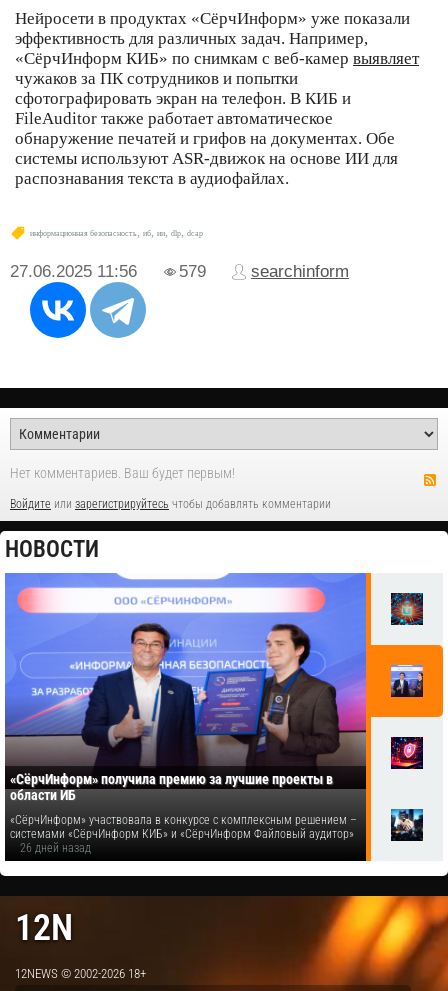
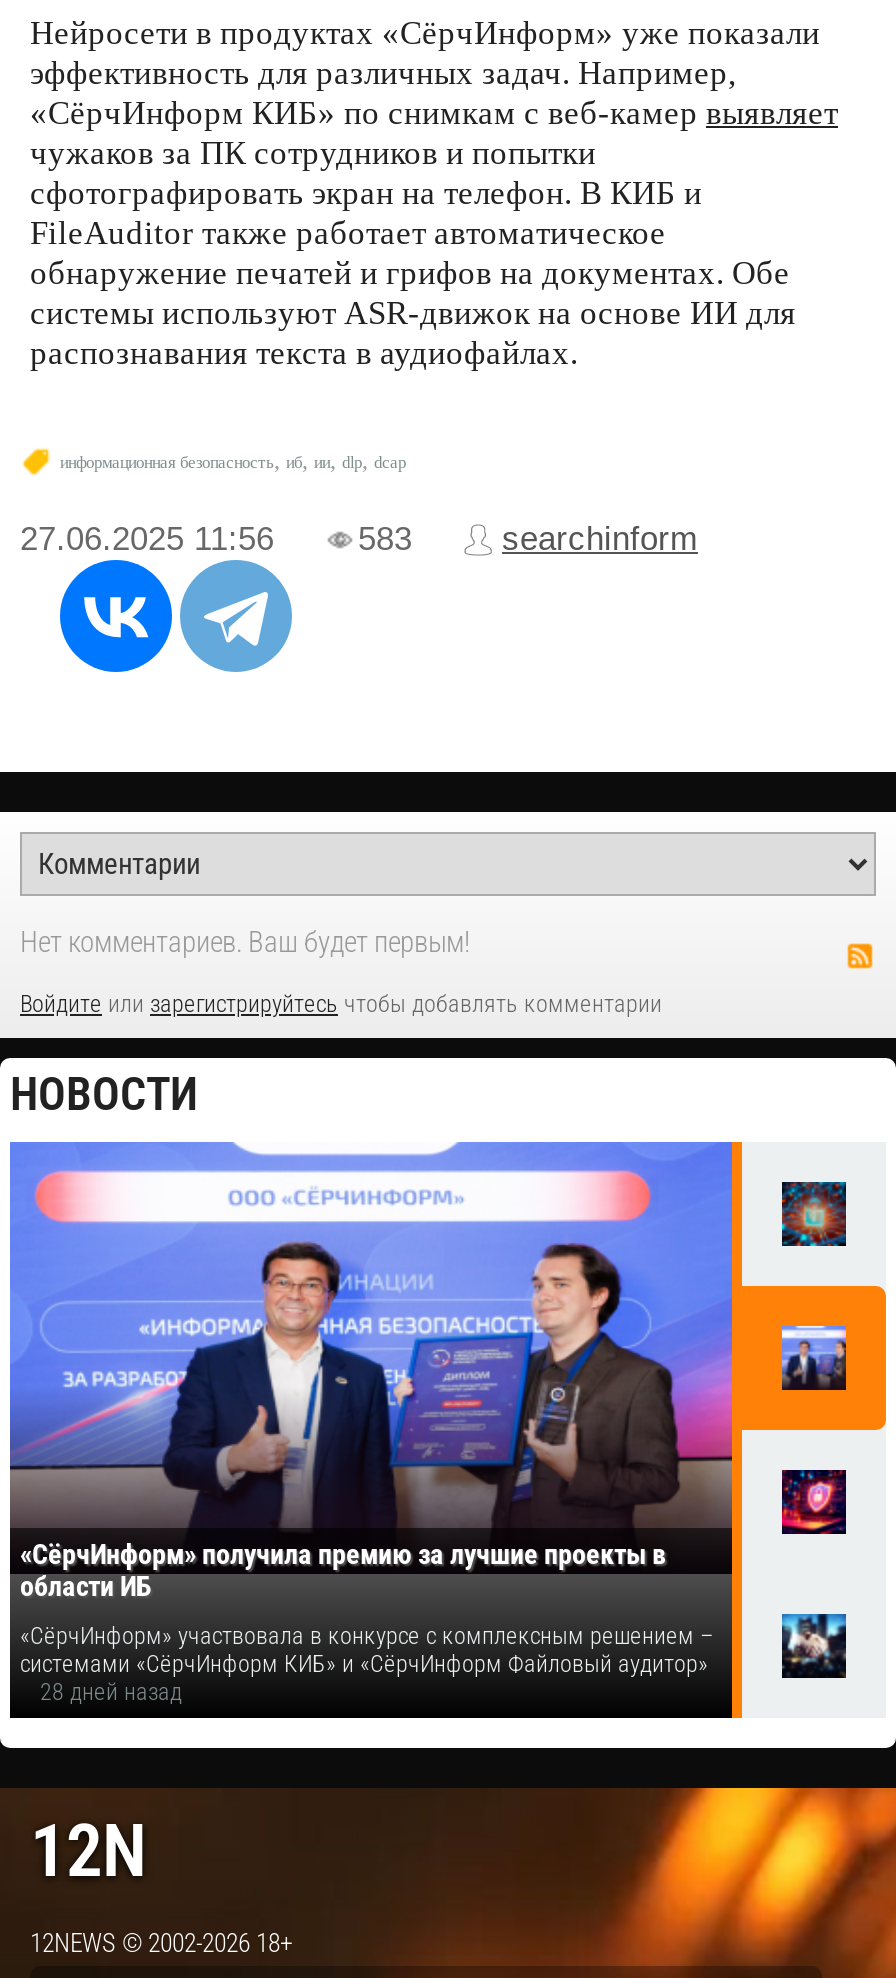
- 579
+ 583

- 26 дней назад
+ 28 дней назад
